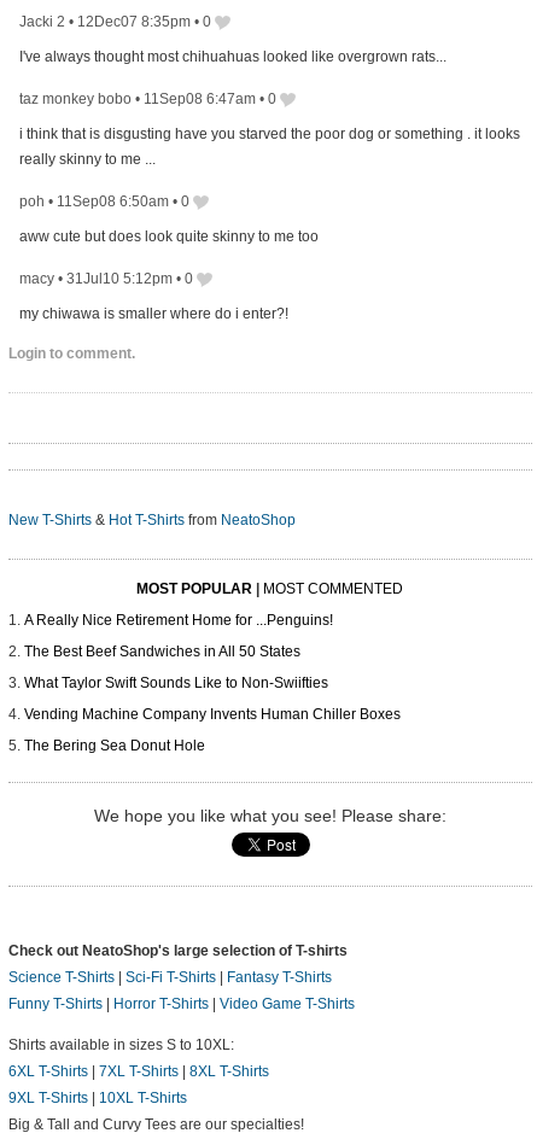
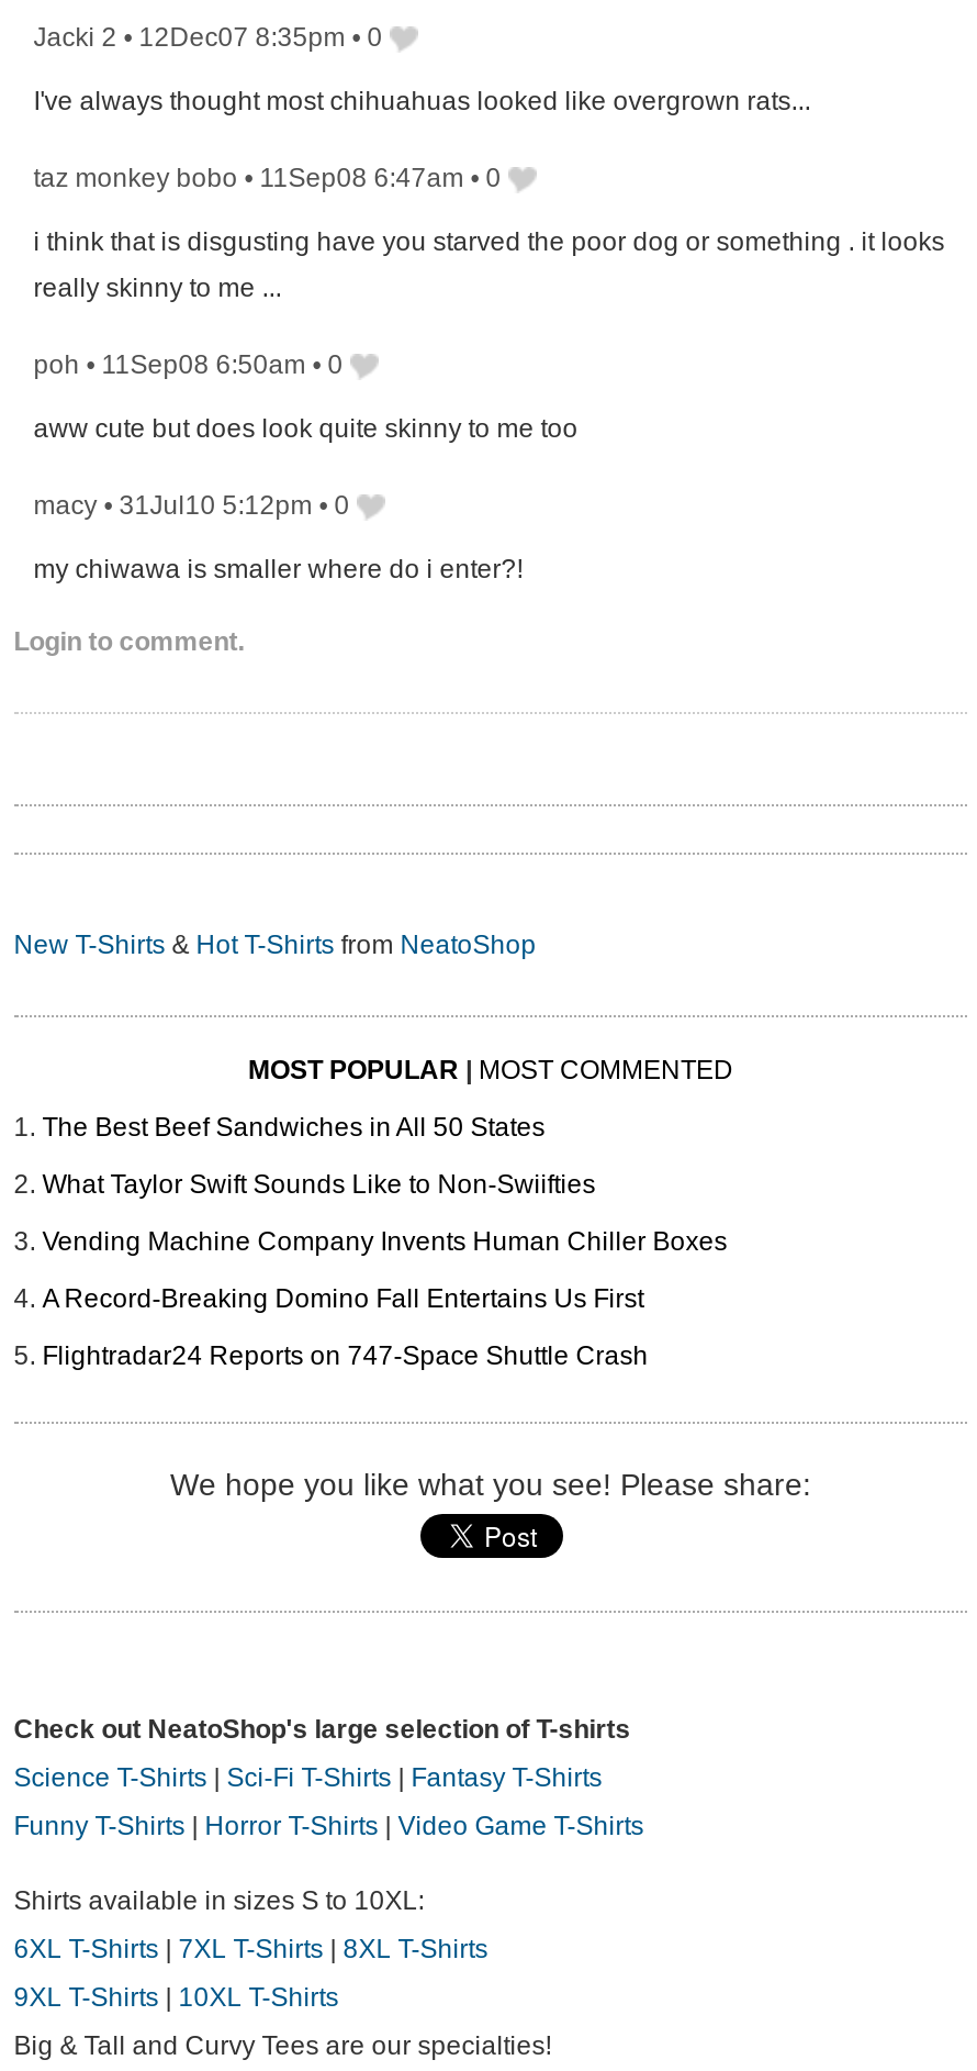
- A Really Nice Retirement Home for ...Penguins!

moved up: The Best Beef Sandwiches in All 50 States | What Taylor Swift Sounds Like to Non-Swiifties | Vending Machine Company Invents Human Chiller Boxes

- The Bering Sea Donut Hole
+ A Record-Breaking Domino Fall Entertains Us First
+ Flightradar24 Reports on 747-Space Shuttle Crash
